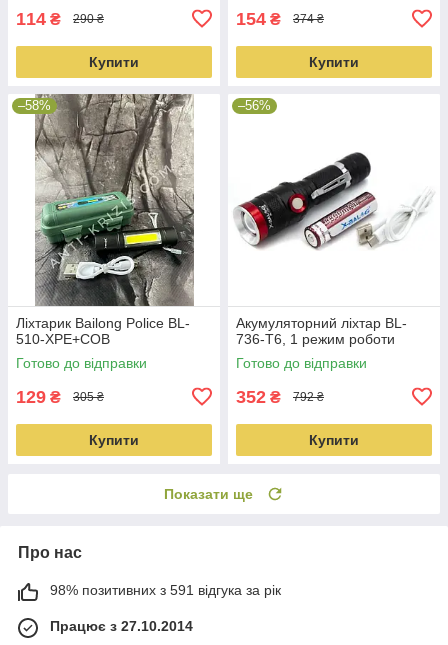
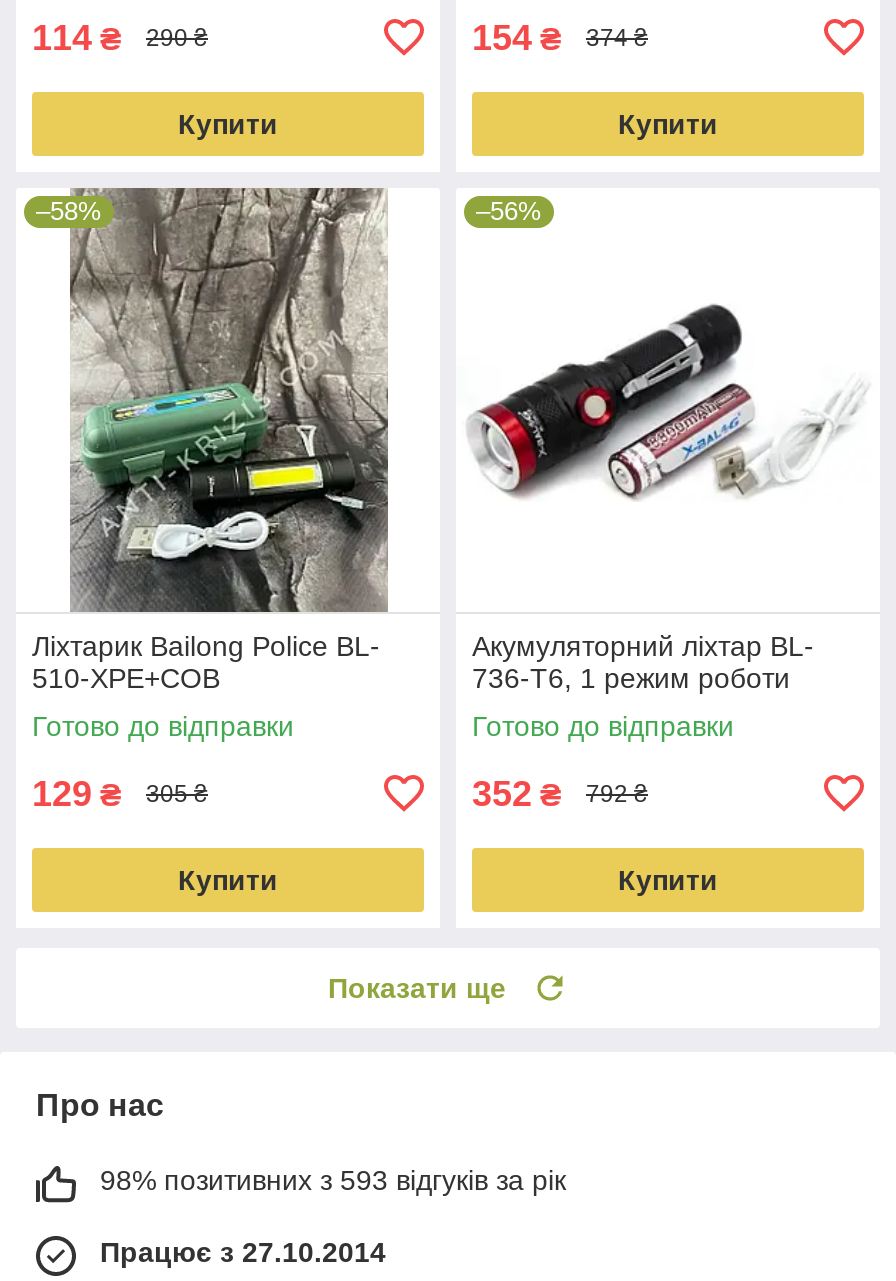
- 98% позитивних з 591 відгука за рік
+ 98% позитивних з 593 відгуків за рік
